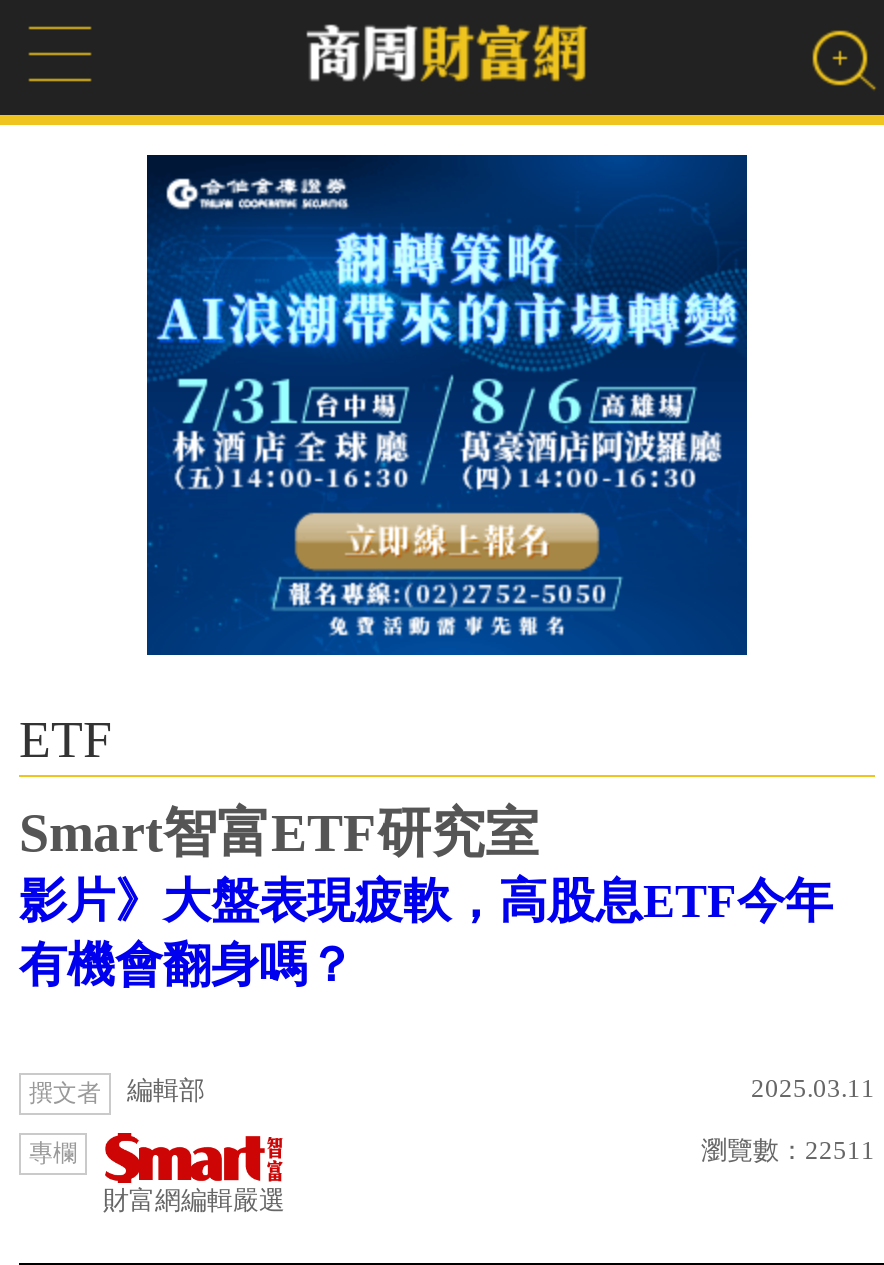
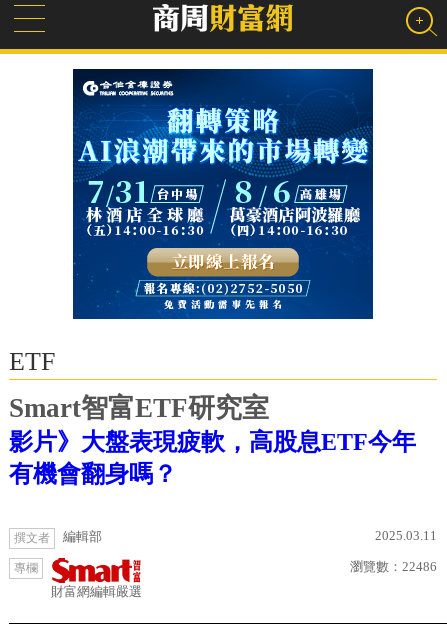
- 瀏覽數：22511
+ 瀏覽數：22486
